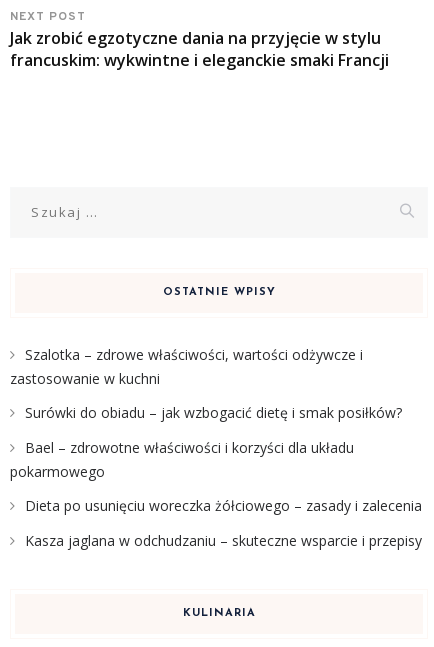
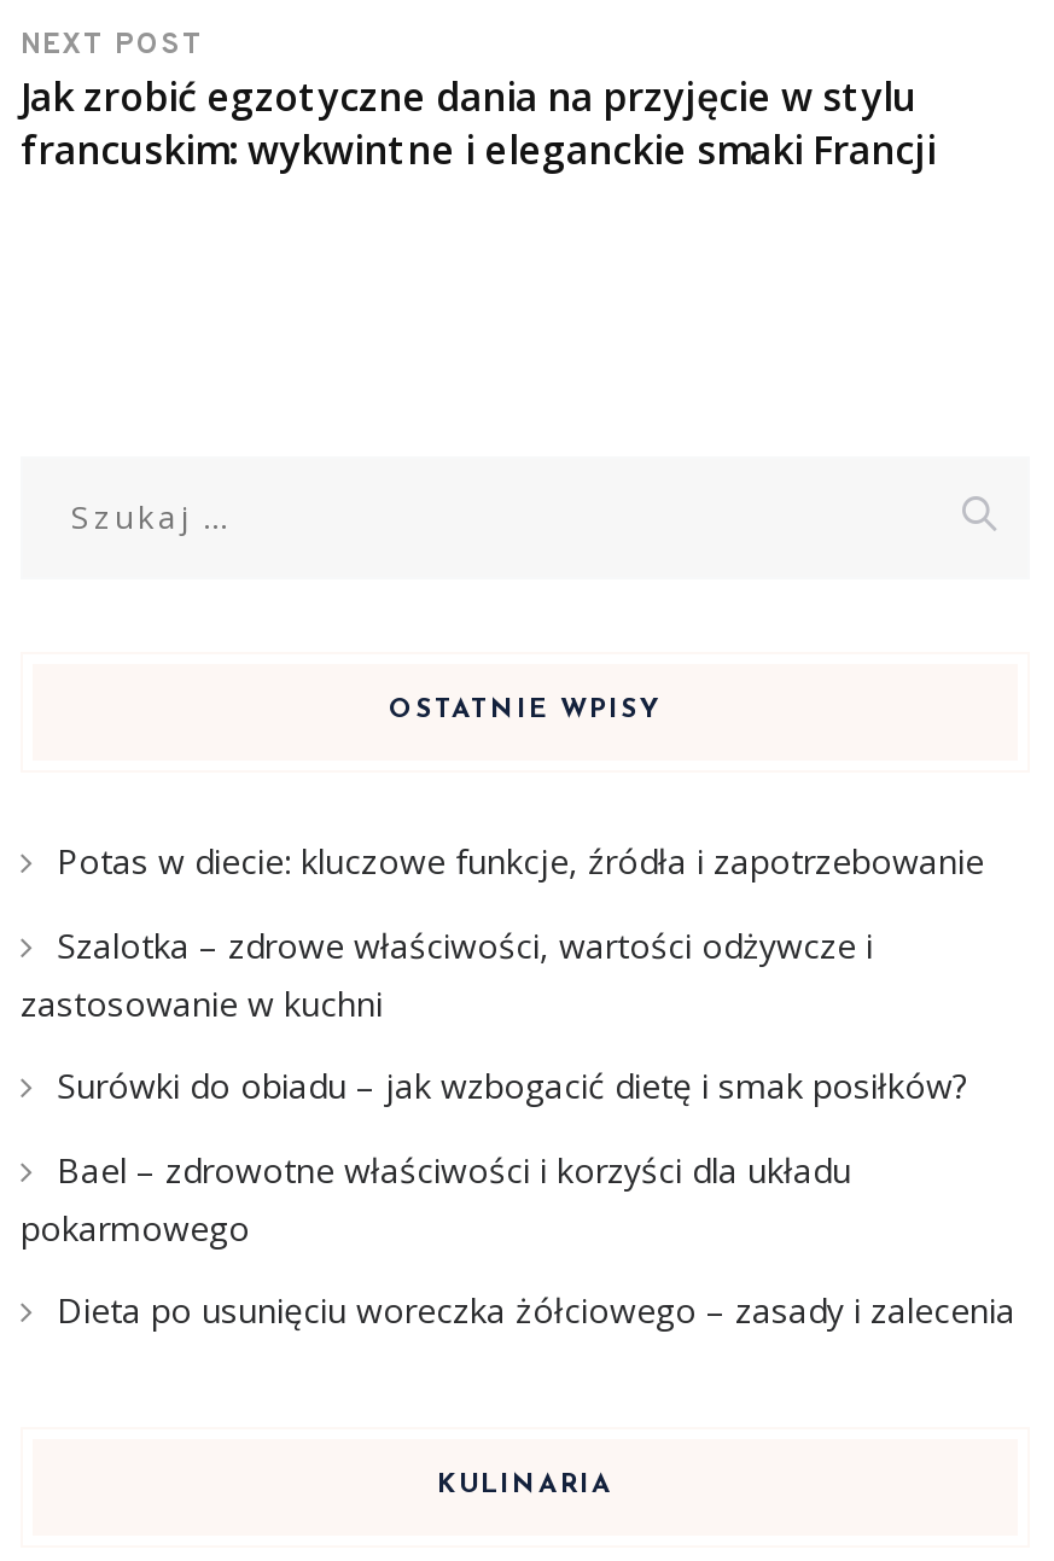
+ Potas w diecie: kluczowe funkcje, źródła i zapotrzebowanie

moved down: Szalotka – zdrowe właściwości, wartości odżywcze i | zastosowanie w kuchni | Surówki do obiadu – jak wzbogacić dietę i smak posiłków? | Bael – zdrowotne właściwości i korzyści dla układu | pokarmowego | Dieta po usunięciu woreczka żółciowego – zasady i zalecenia

- Kasza jaglana w odchudzaniu – skuteczne wsparcie i przepisy
